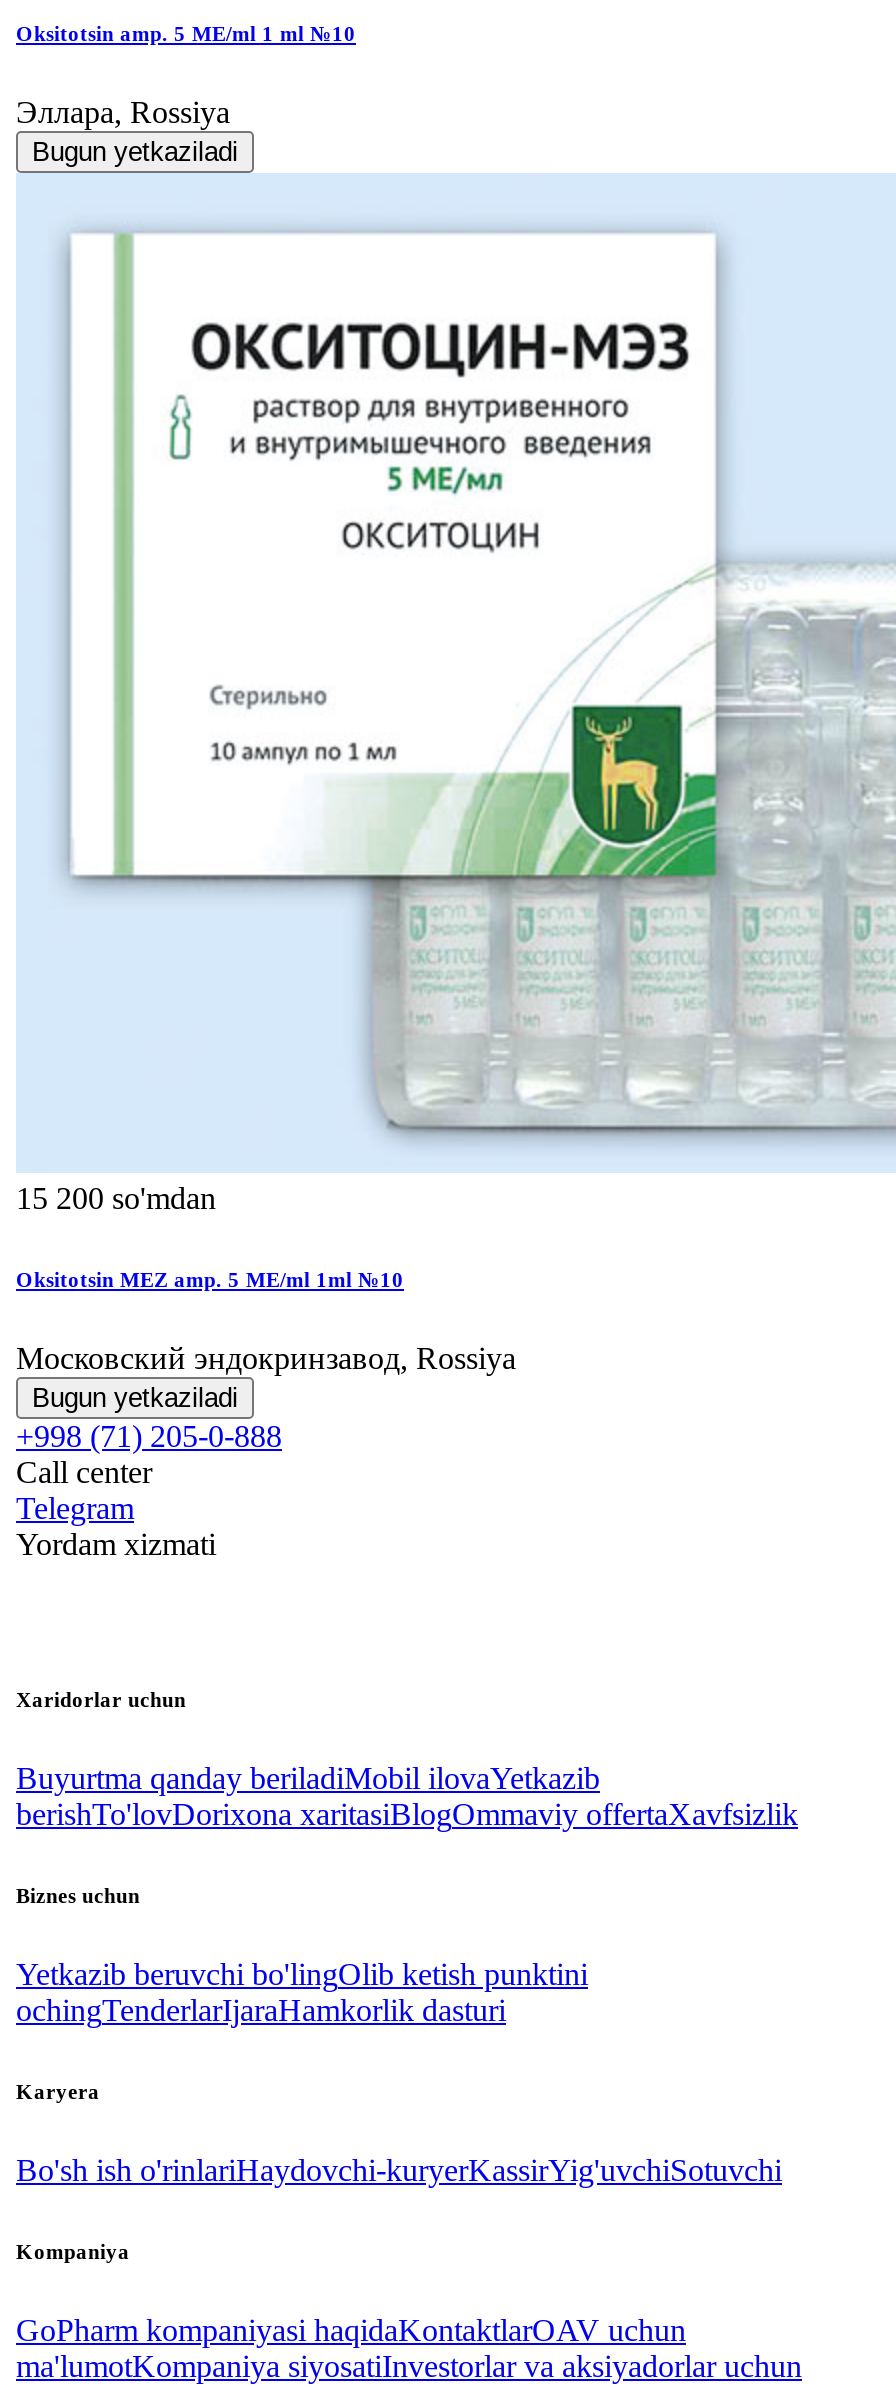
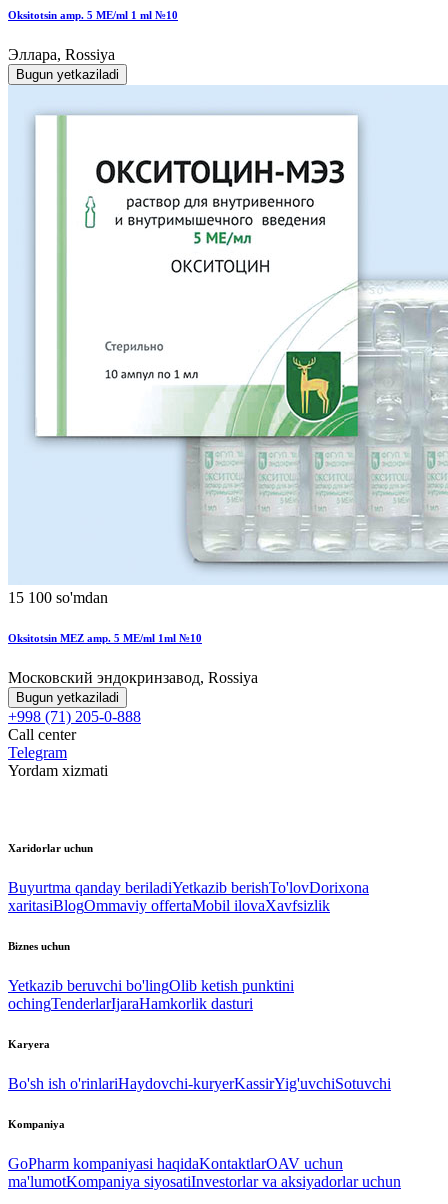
- 15 200 so'mdan
+ 15 100 so'mdan

- Buyurtma qanday beriladiMobil ilovaYetkazib
- berishTo'lovDorixona xaritasiBlogOmmaviy offertaXavfsizlik
+ Buyurtma qanday beriladiYetkazib berishTo'lovDorixona
+ xaritasiBlogOmmaviy offertaMobil ilovaXavfsizlik
